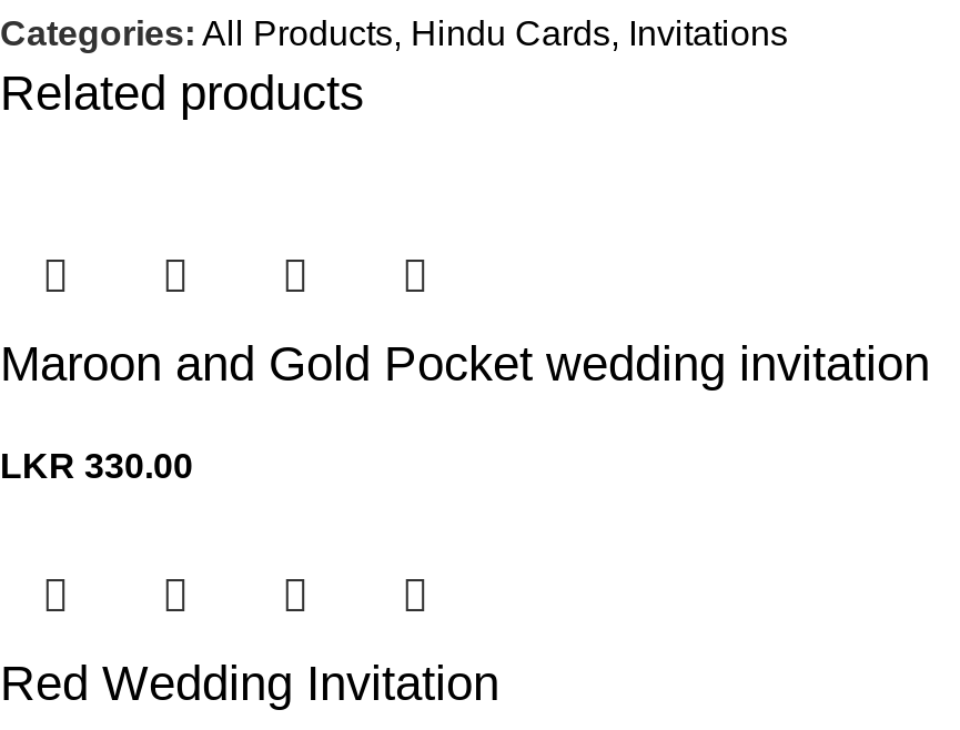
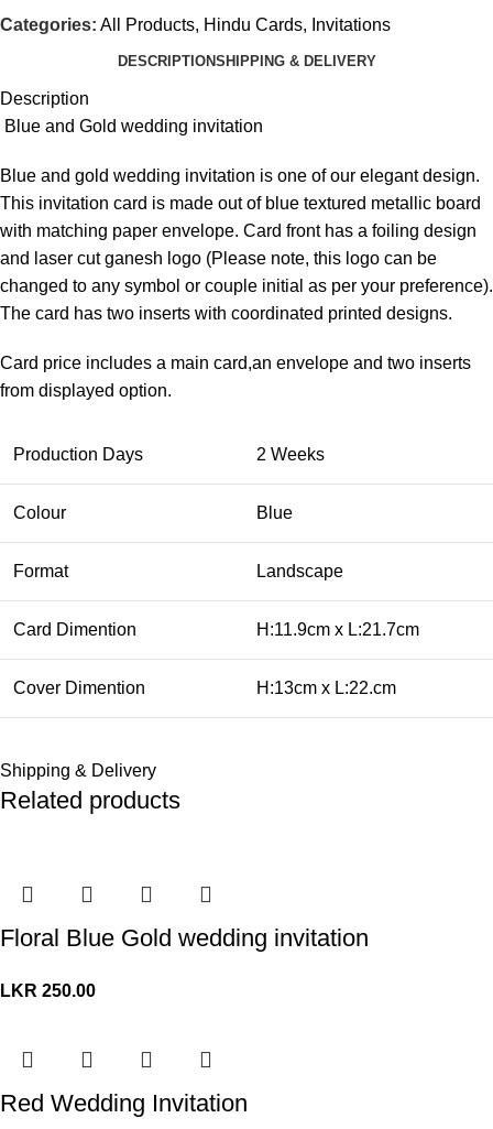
+ DESCRIPTIONSHIPPING & DELIVERY
+ Description
+ Blue and Gold wedding invitation
+ Blue and gold wedding invitation is one of our elegant design.
+ This invitation card is made out of blue textured metallic board
+ with matching paper envelope. Card front has a foiling design
+ and laser cut ganesh logo (Please note, this logo can be
+ changed to any symbol or couple initial as per your preference).
+ The card has two inserts with coordinated printed designs.
+ Card price includes a main card,an envelope and two inserts
+ from displayed option.
+ Production Days
+ 2 Weeks
+ Colour
+ Blue
+ Format
+ Landscape
+ Card Dimention
+ H:11.9cm x L:21.7cm
+ Cover Dimention
+ H:13cm x L:22.cm

+ Shipping & Delivery

- Maroon and Gold Pocket wedding invitation
+ Floral Blue Gold wedding invitation

- LKR 330.00
+ LKR 250.00
